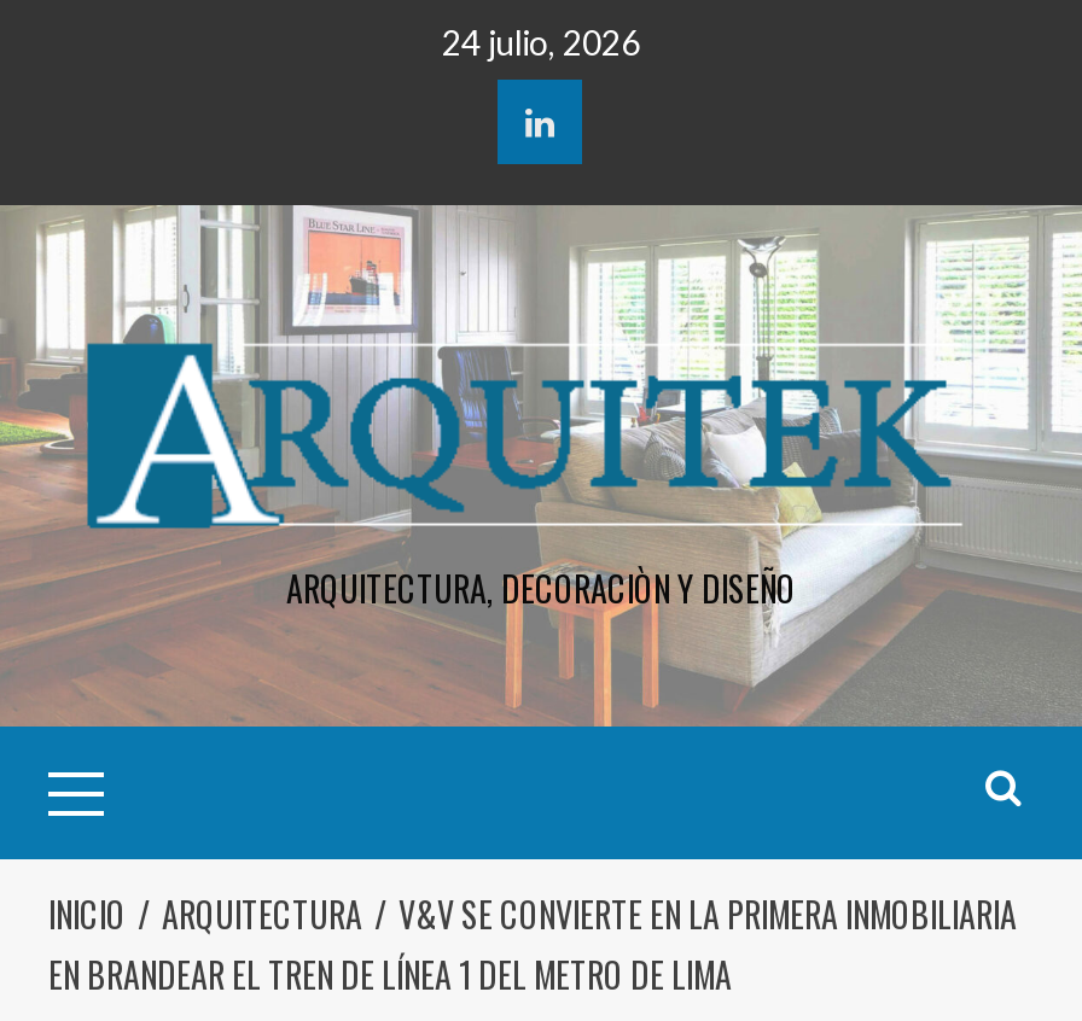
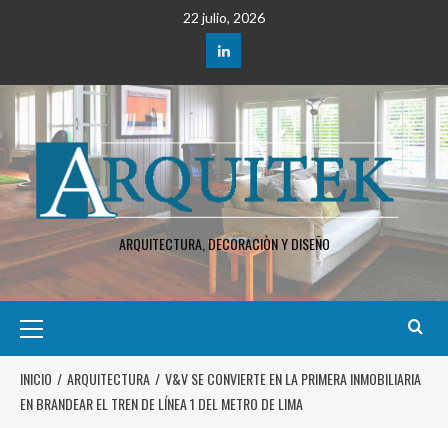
- 24 julio, 2026
+ 22 julio, 2026
